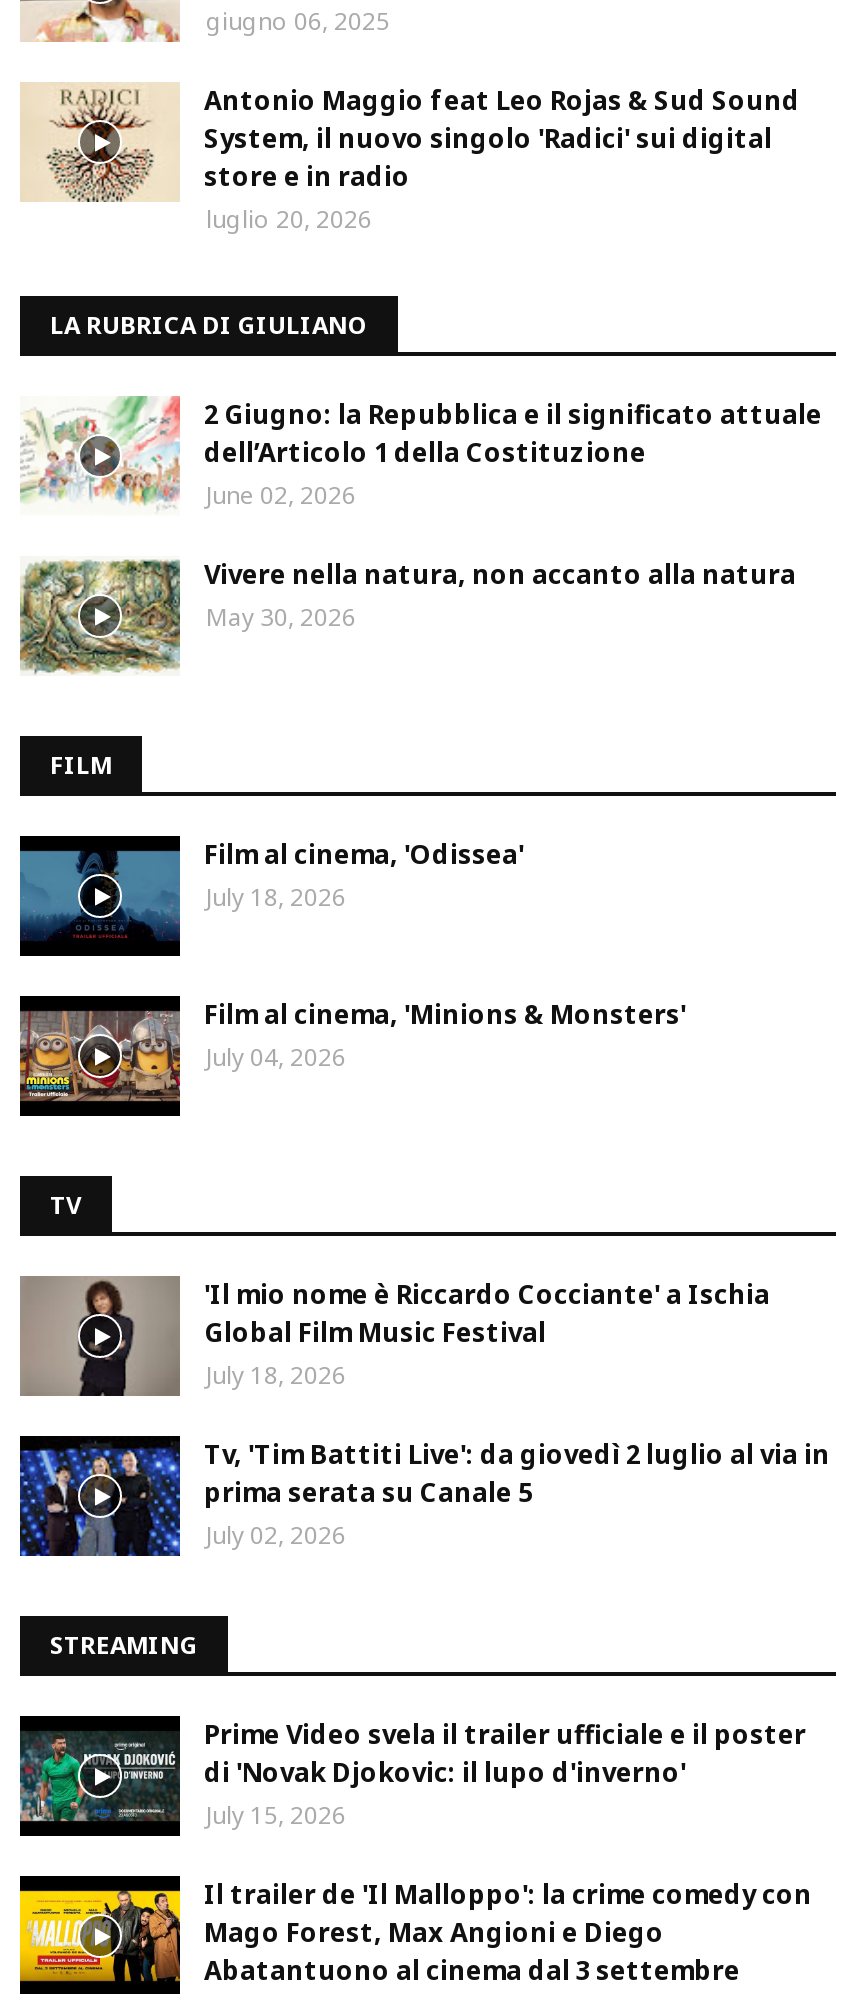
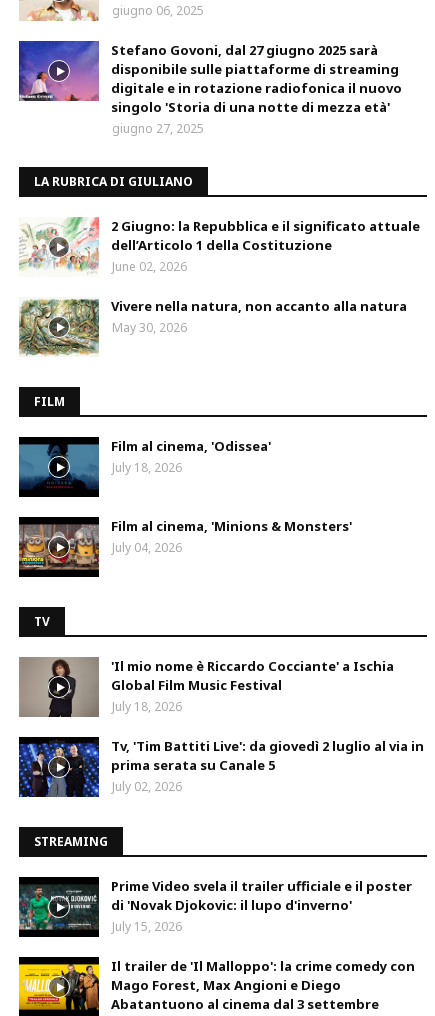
- [image]
- Antonio Maggio feat Leo Rojas & Sud Sound
- System, il nuovo singolo 'Radici' sui digital
- store e in radio
- luglio 20, 2026
+ [image]
+ Stefano Govoni, dal 27 giugno 2025 sarà
+ disponibile sulle piattaforme di streaming
+ digitale e in rotazione radiofonica il nuovo
+ singolo 'Storia di una notte di mezza età'
+ giugno 27, 2025
